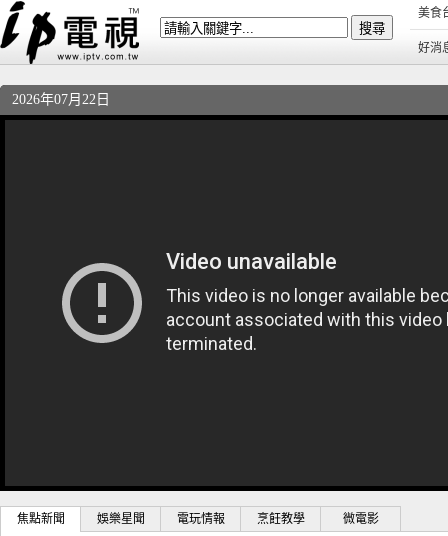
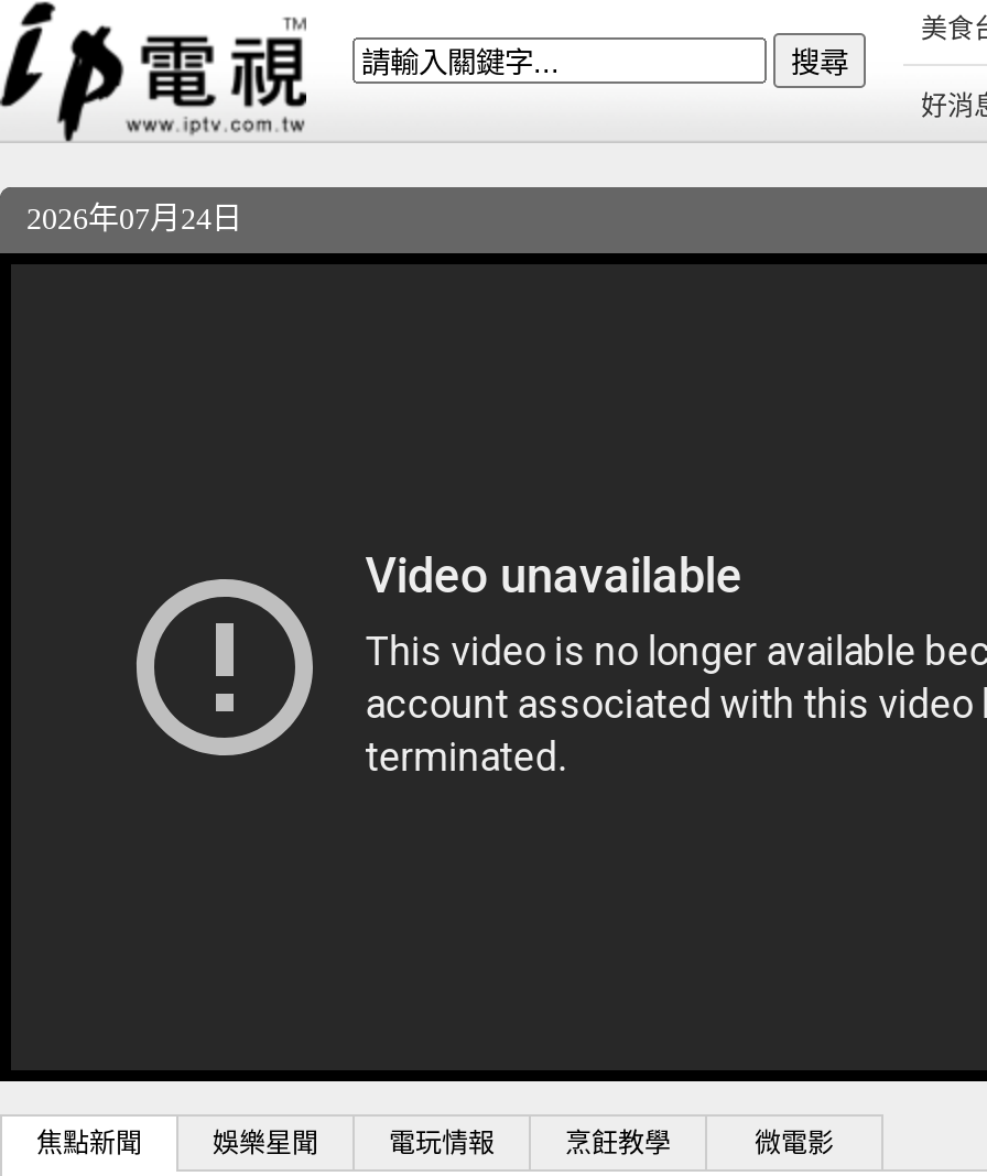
- 2026年07月22日
+ 2026年07月24日
